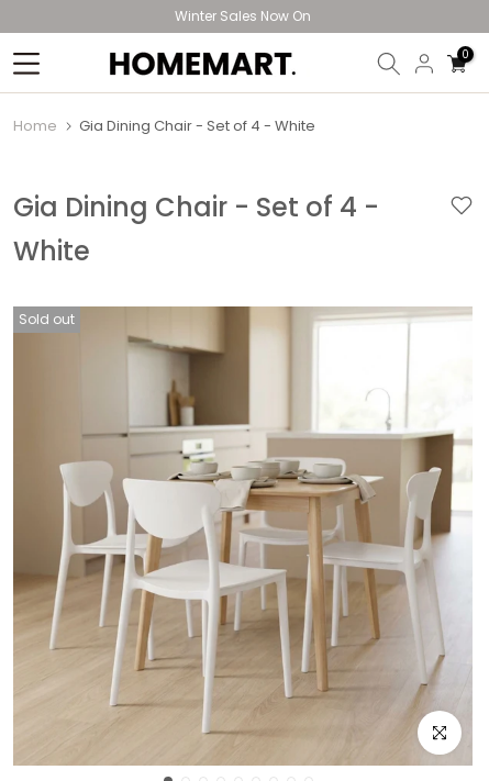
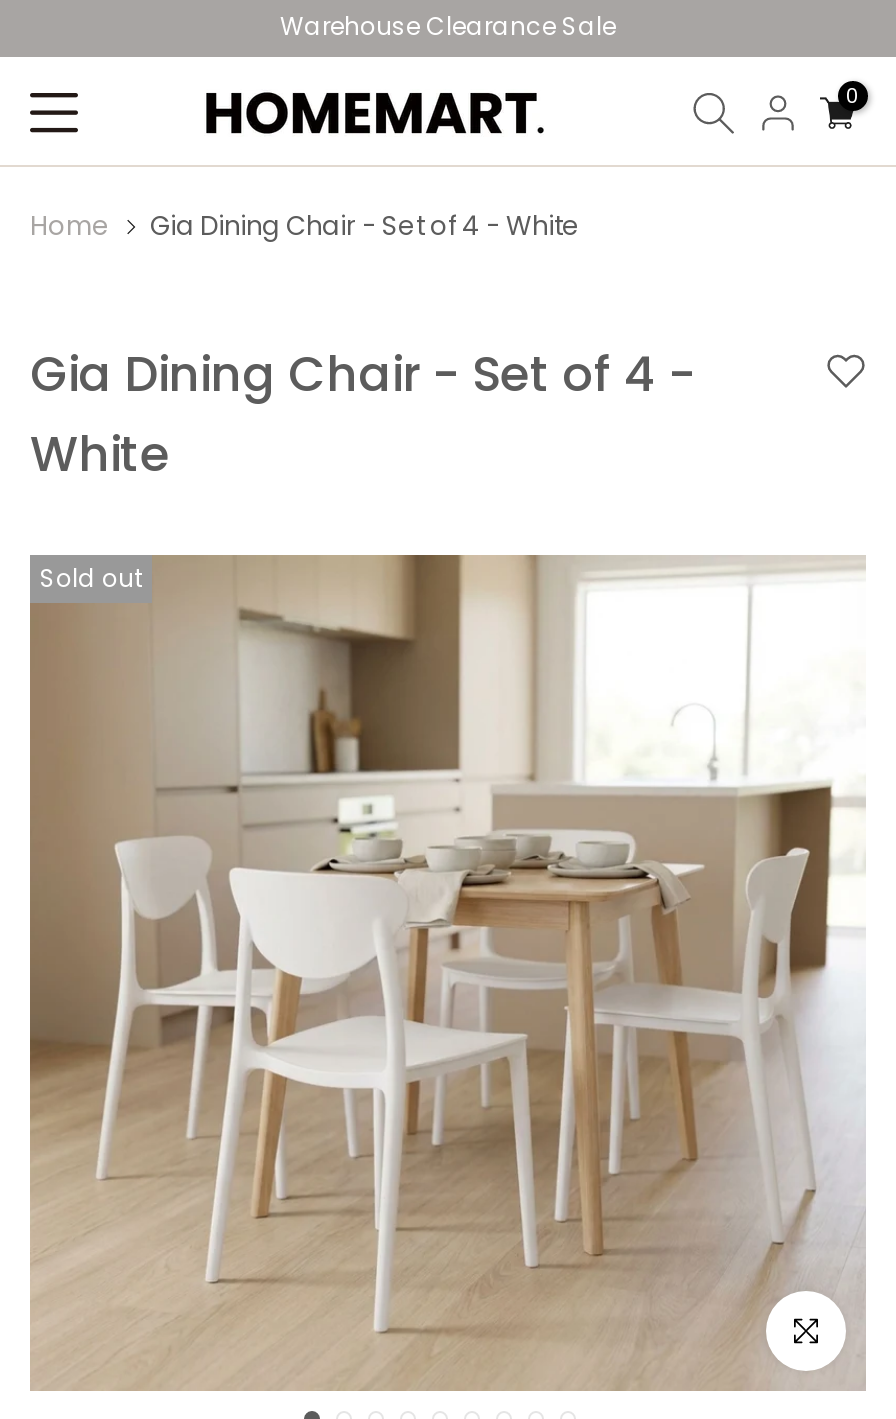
- Winter Sales Now On
+ Warehouse Clearance Sale
